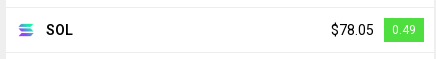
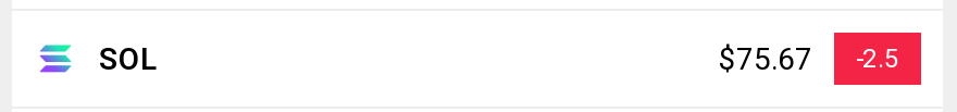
- $78.05
+ $75.67

- 0.49
+ -2.5
